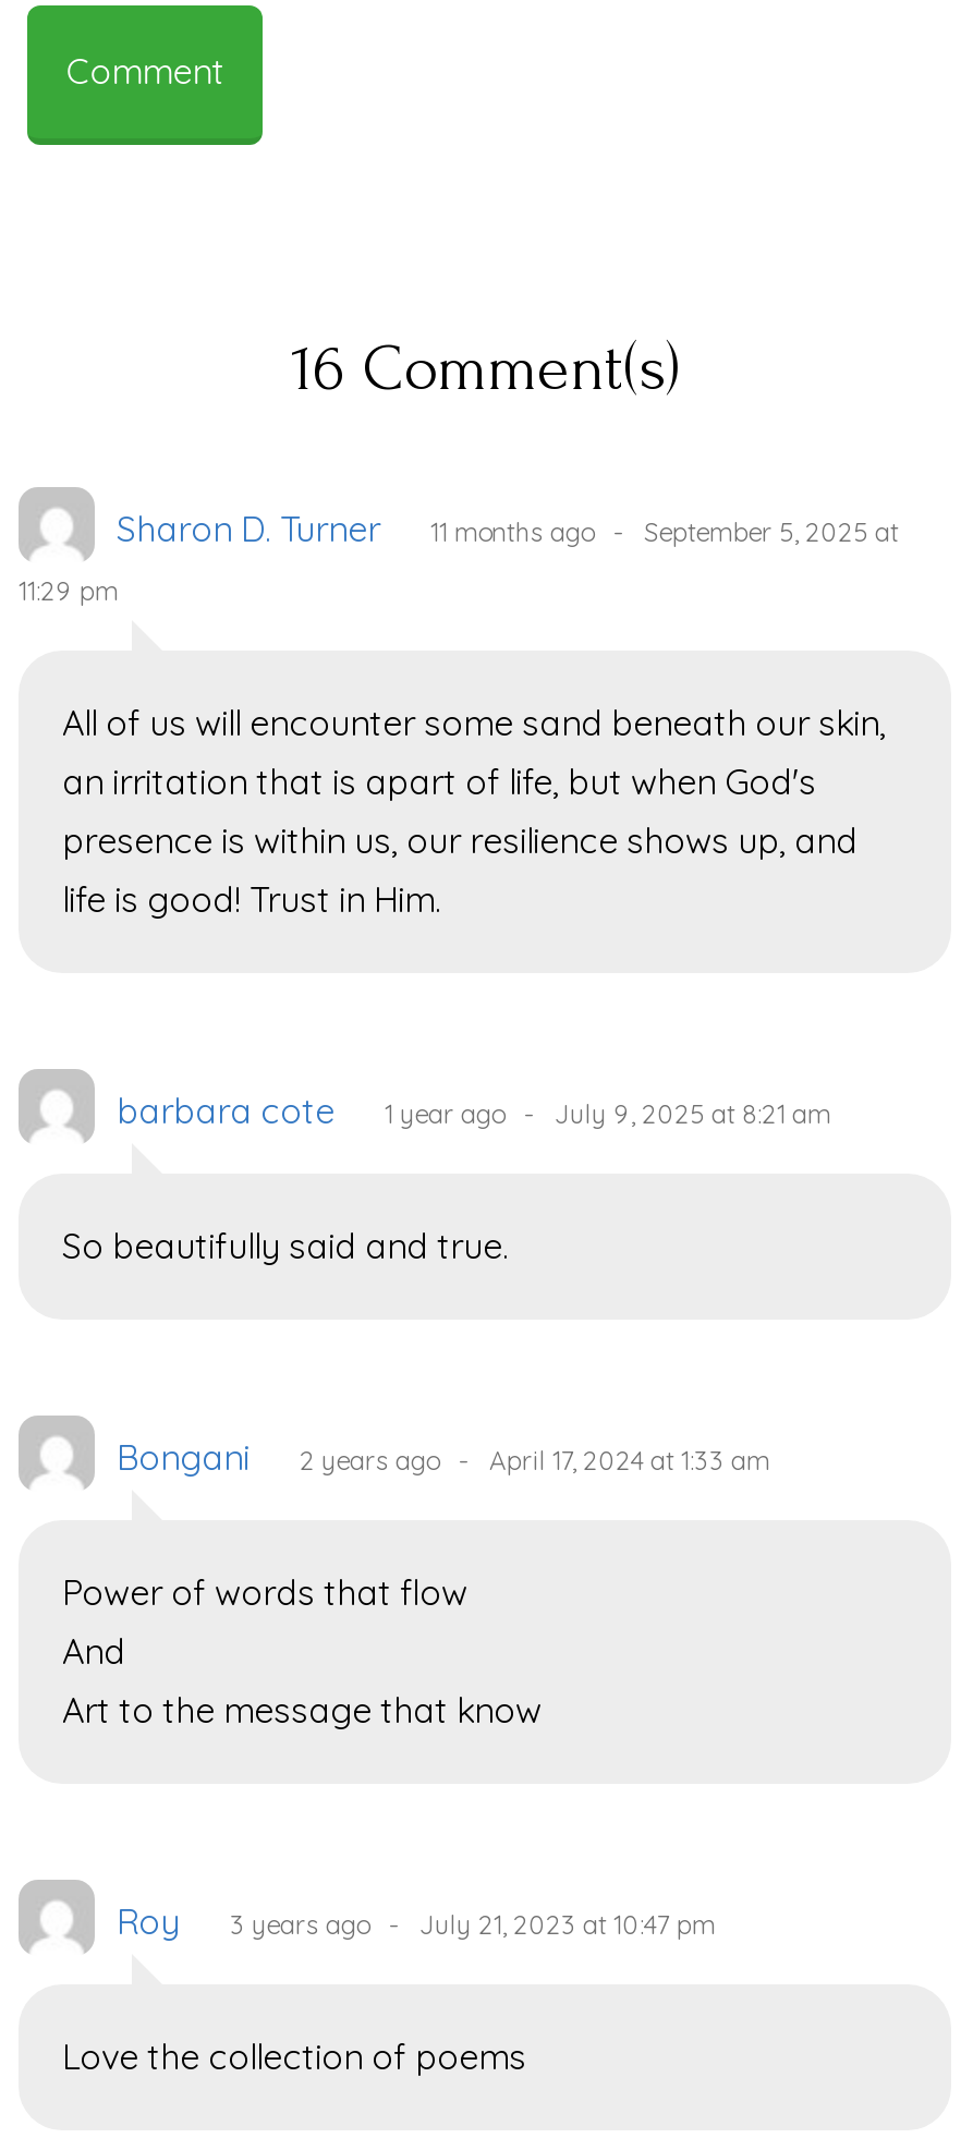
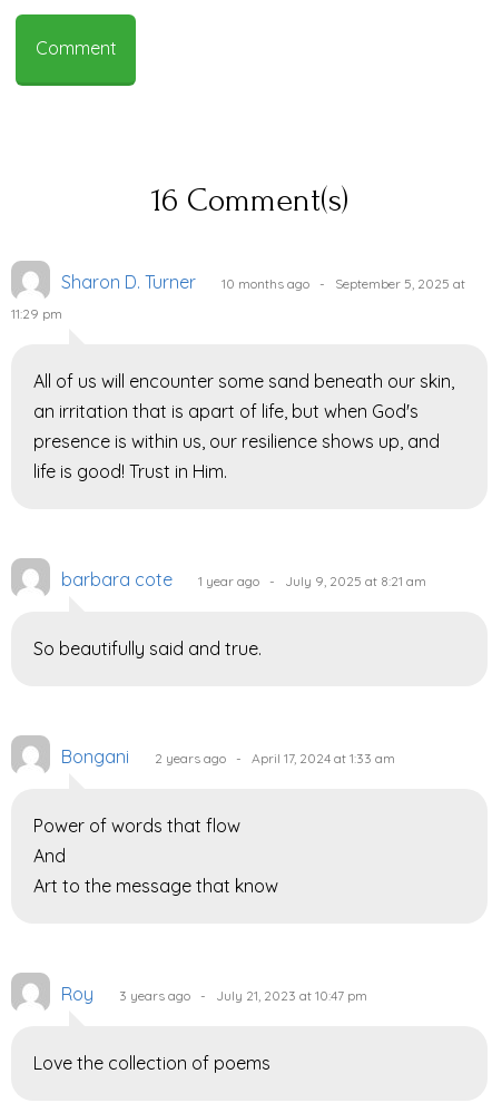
- 11 months ago - September 5, 2025 at
+ 10 months ago - September 5, 2025 at
